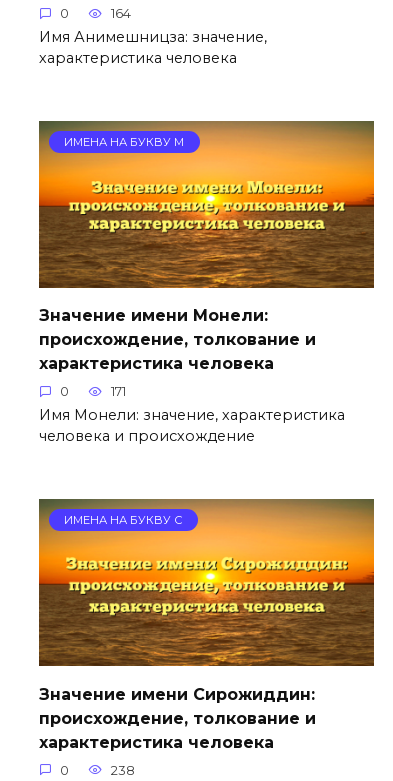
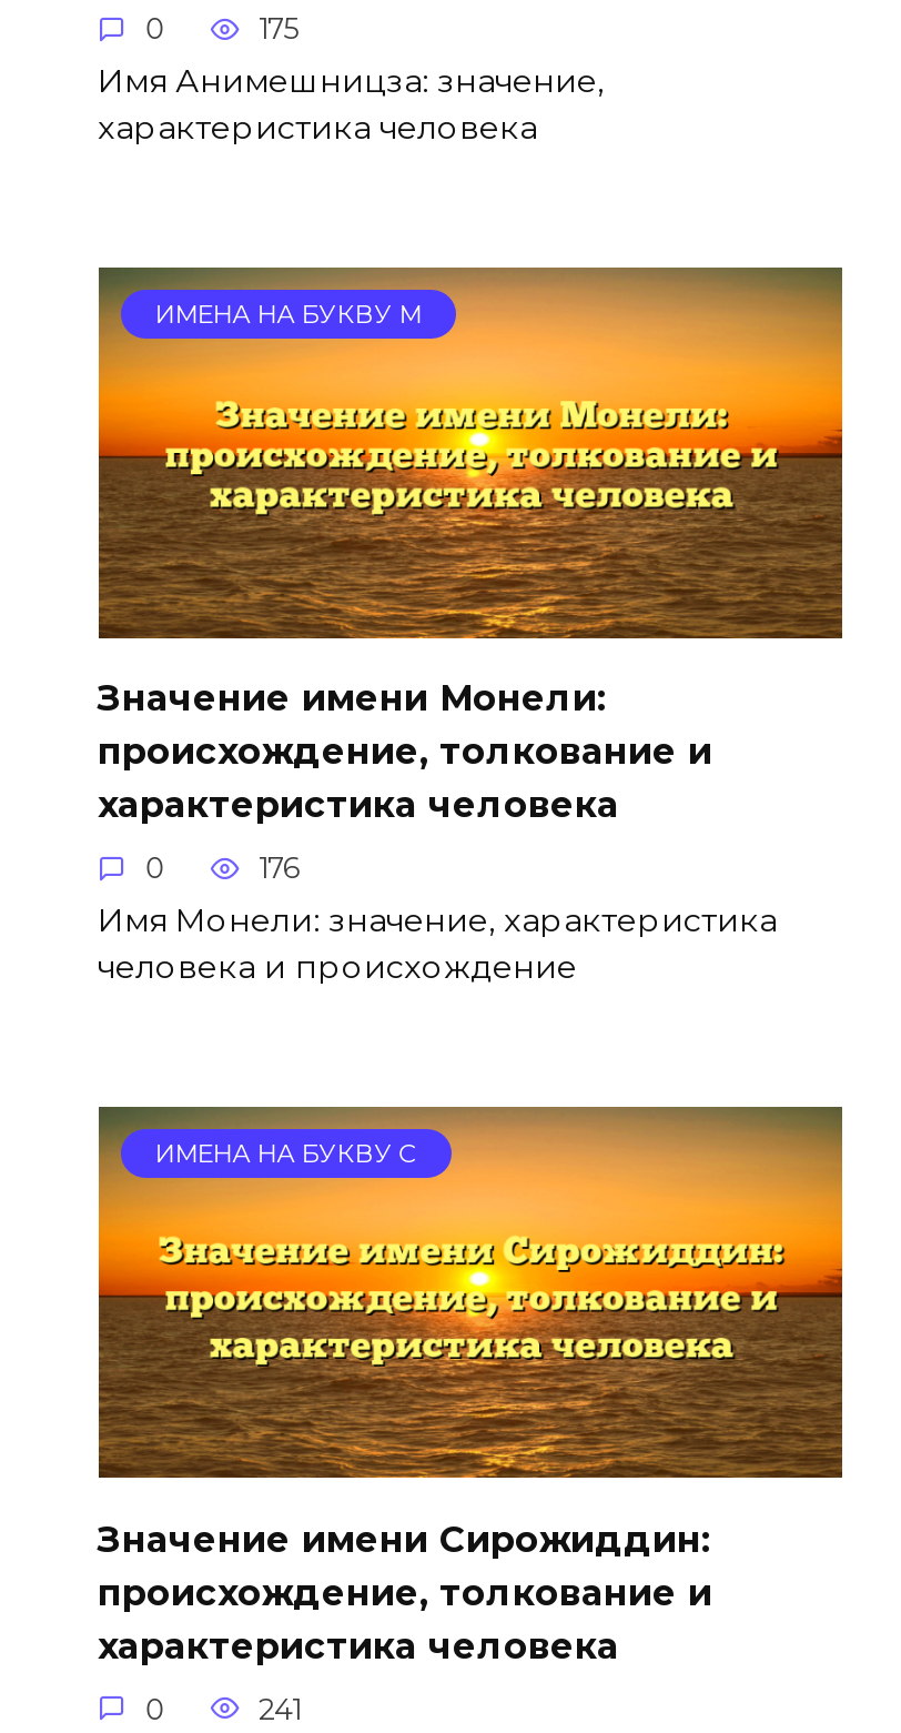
- 164
+ 175

- 171
+ 176

- 238
+ 241
